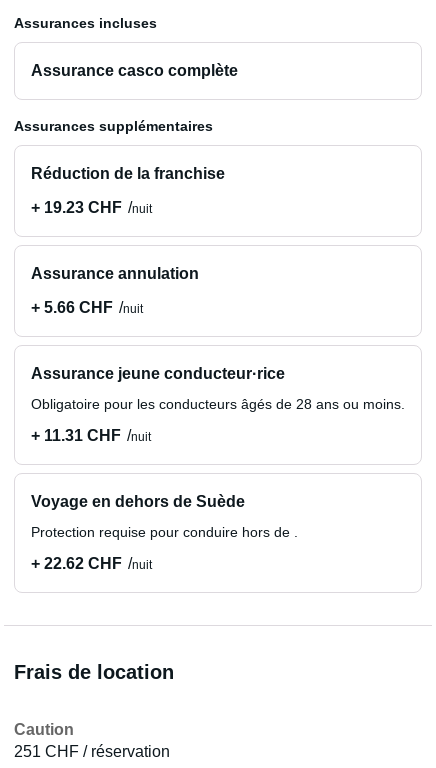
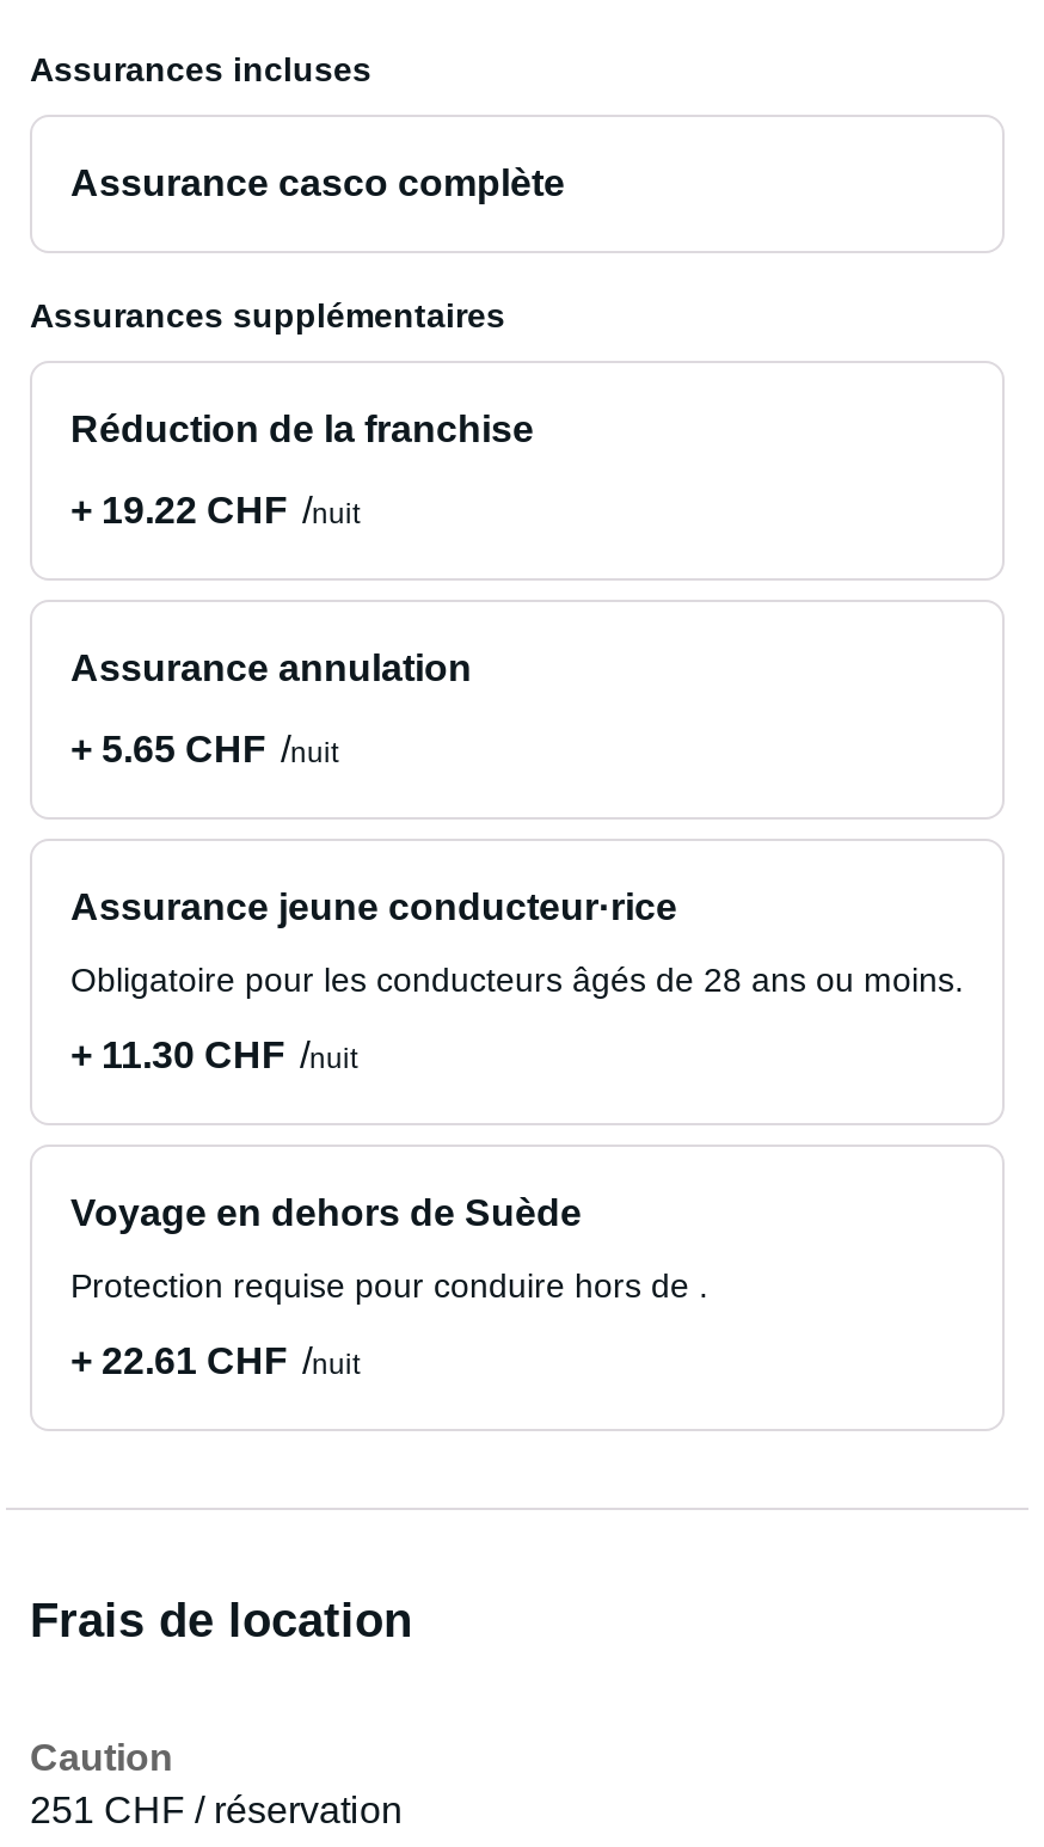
- + 19.23 CHF nuit
+ + 19.22 CHF nuit

- + 5.66 CHF nuit
+ + 5.65 CHF nuit

- + 11.31 CHF nuit
+ + 11.30 CHF nuit

- + 22.62 CHF nuit
+ + 22.61 CHF nuit
